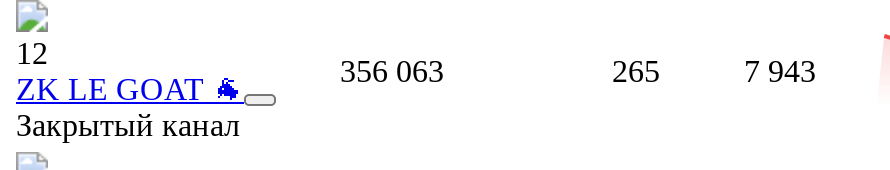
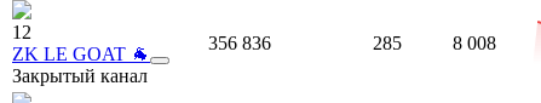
- 356 063
+ 356 836

- 265
+ 285

- 7 943
+ 8 008
